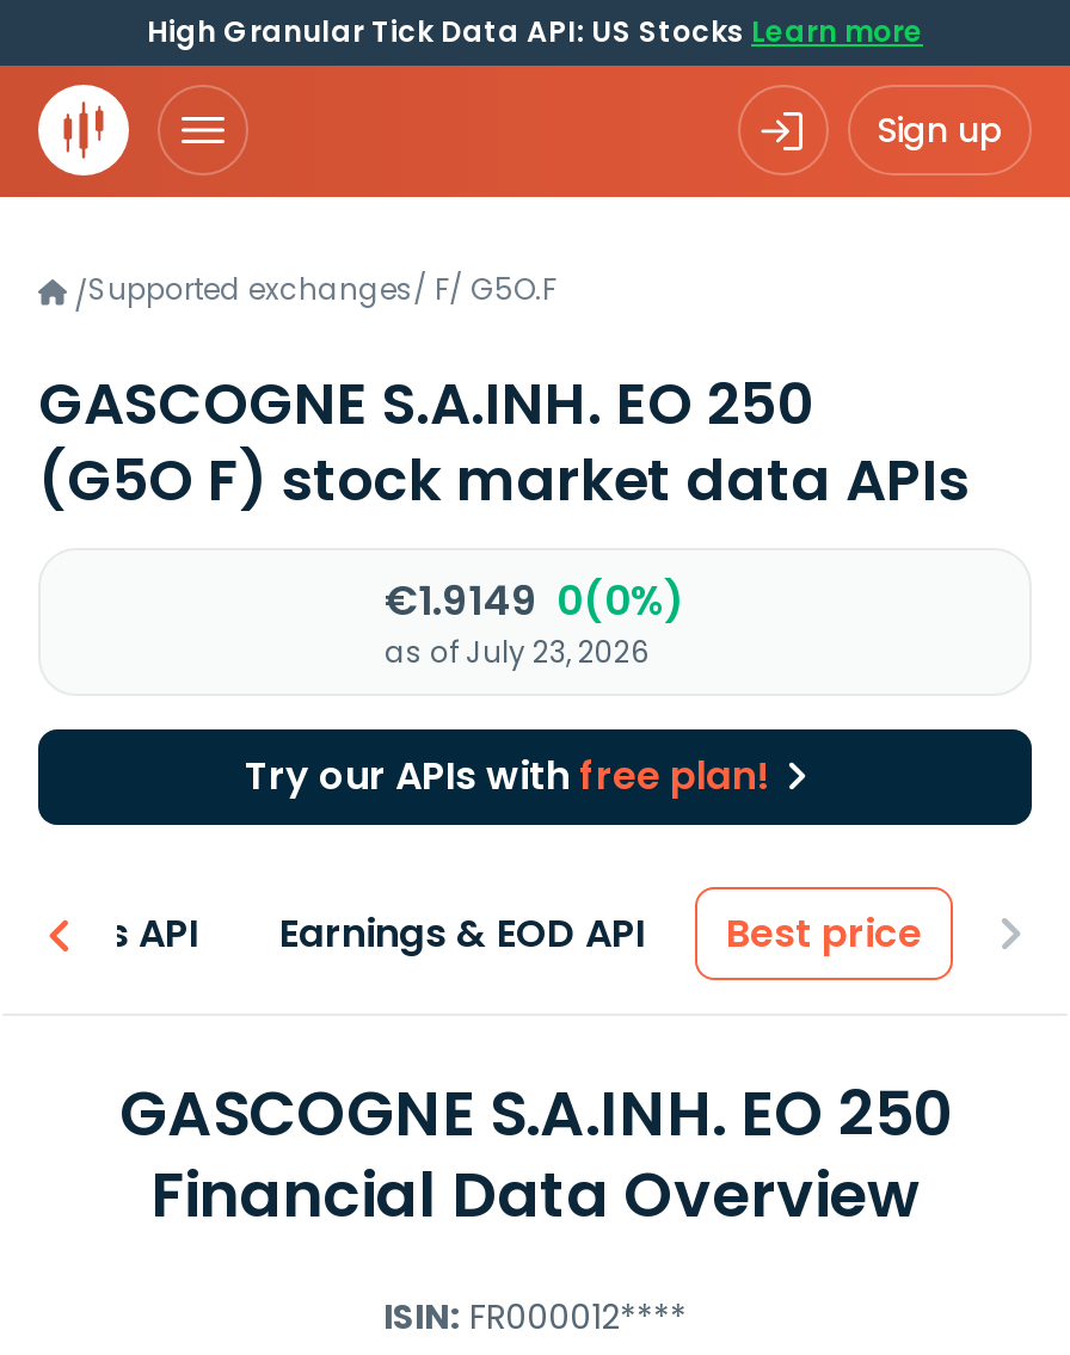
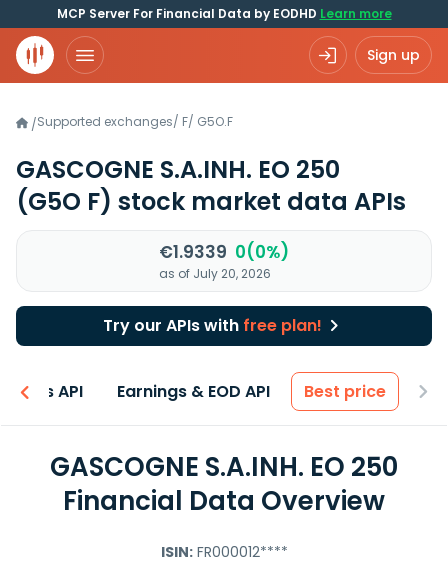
- High Granular Tick Data API: US Stocks Learn more
+ MCP Server For Financial Data by EODHD Learn more

- €1.9149 0(0%)
+ €1.9339 0(0%)

- as of July 23, 2026
+ as of July 20, 2026
